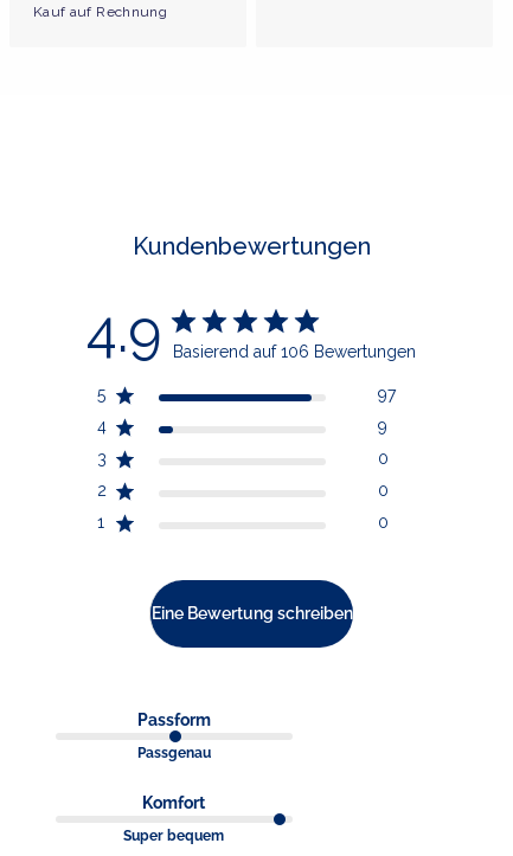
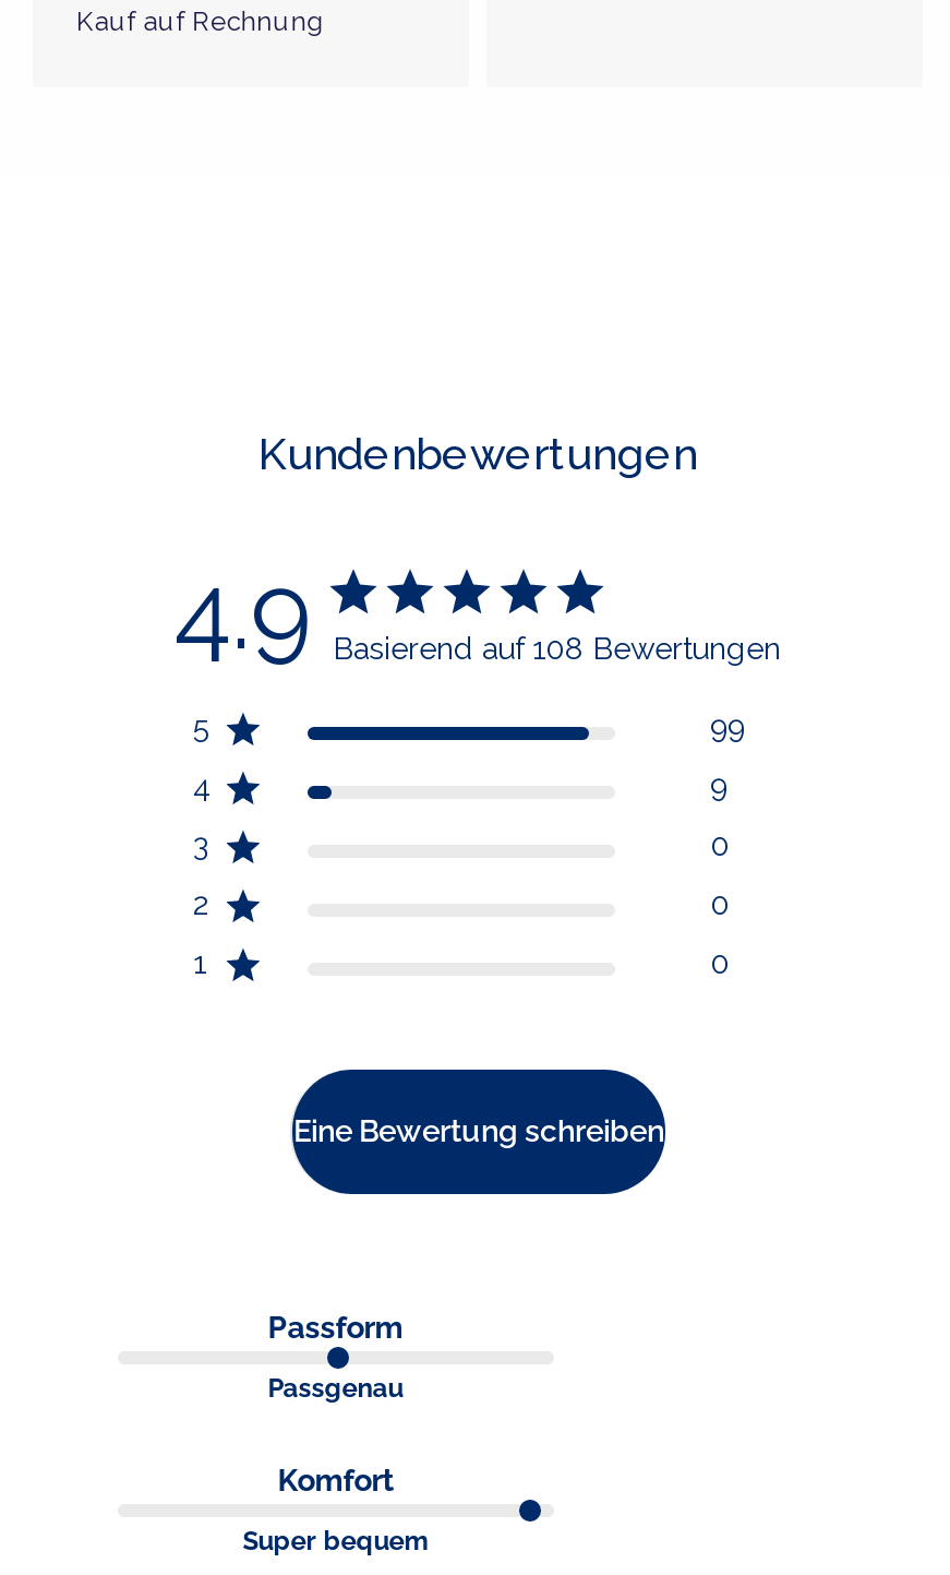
- Basierend auf 106 Bewertungen
+ Basierend auf 108 Bewertungen

- 97
+ 99
